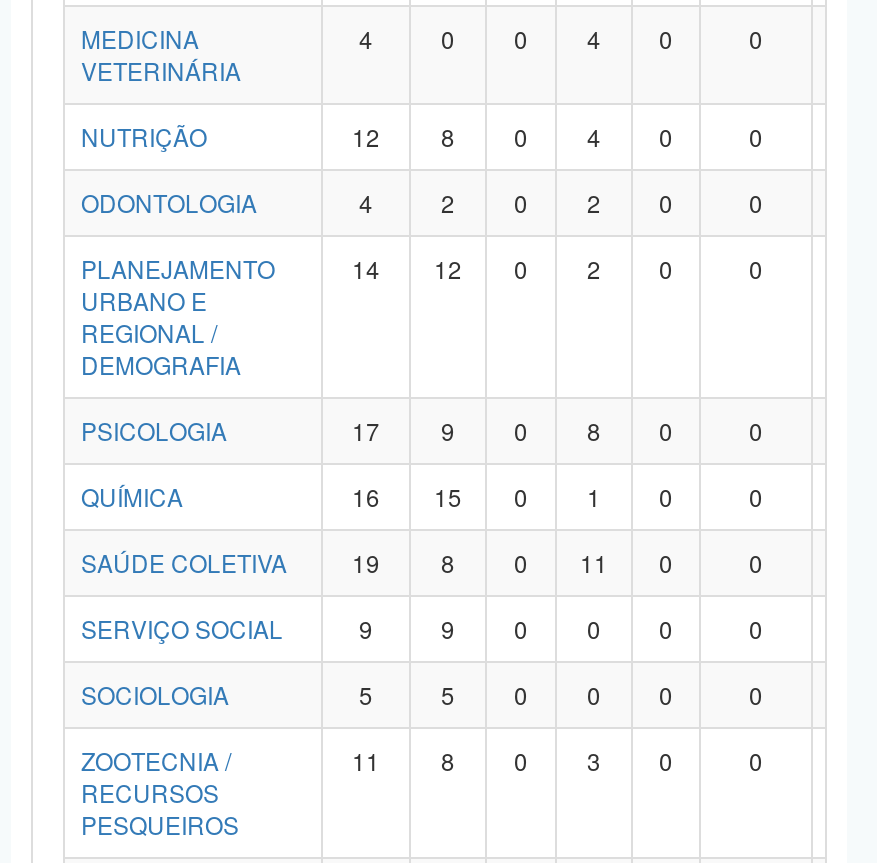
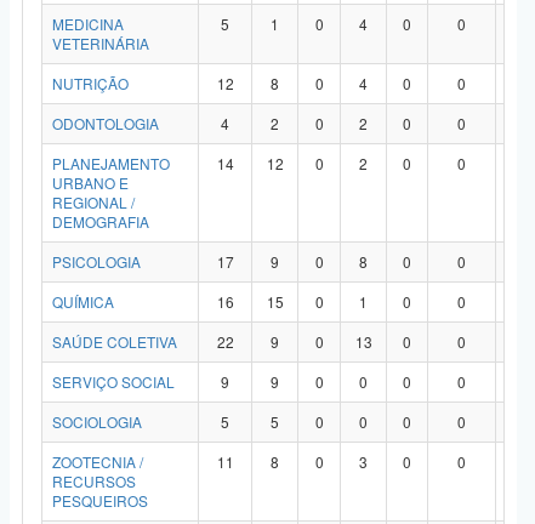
- 4
+ 5

- 0
+ 1

- 19
+ 22

- 8
+ 9

- 11
+ 13
